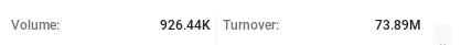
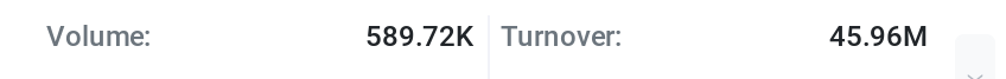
- 926.44K Turnover:
+ 589.72K Turnover:

- 73.89M
+ 45.96M
